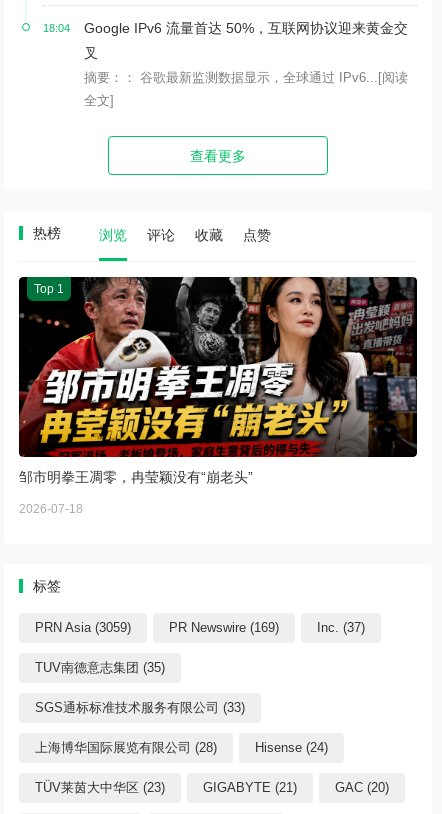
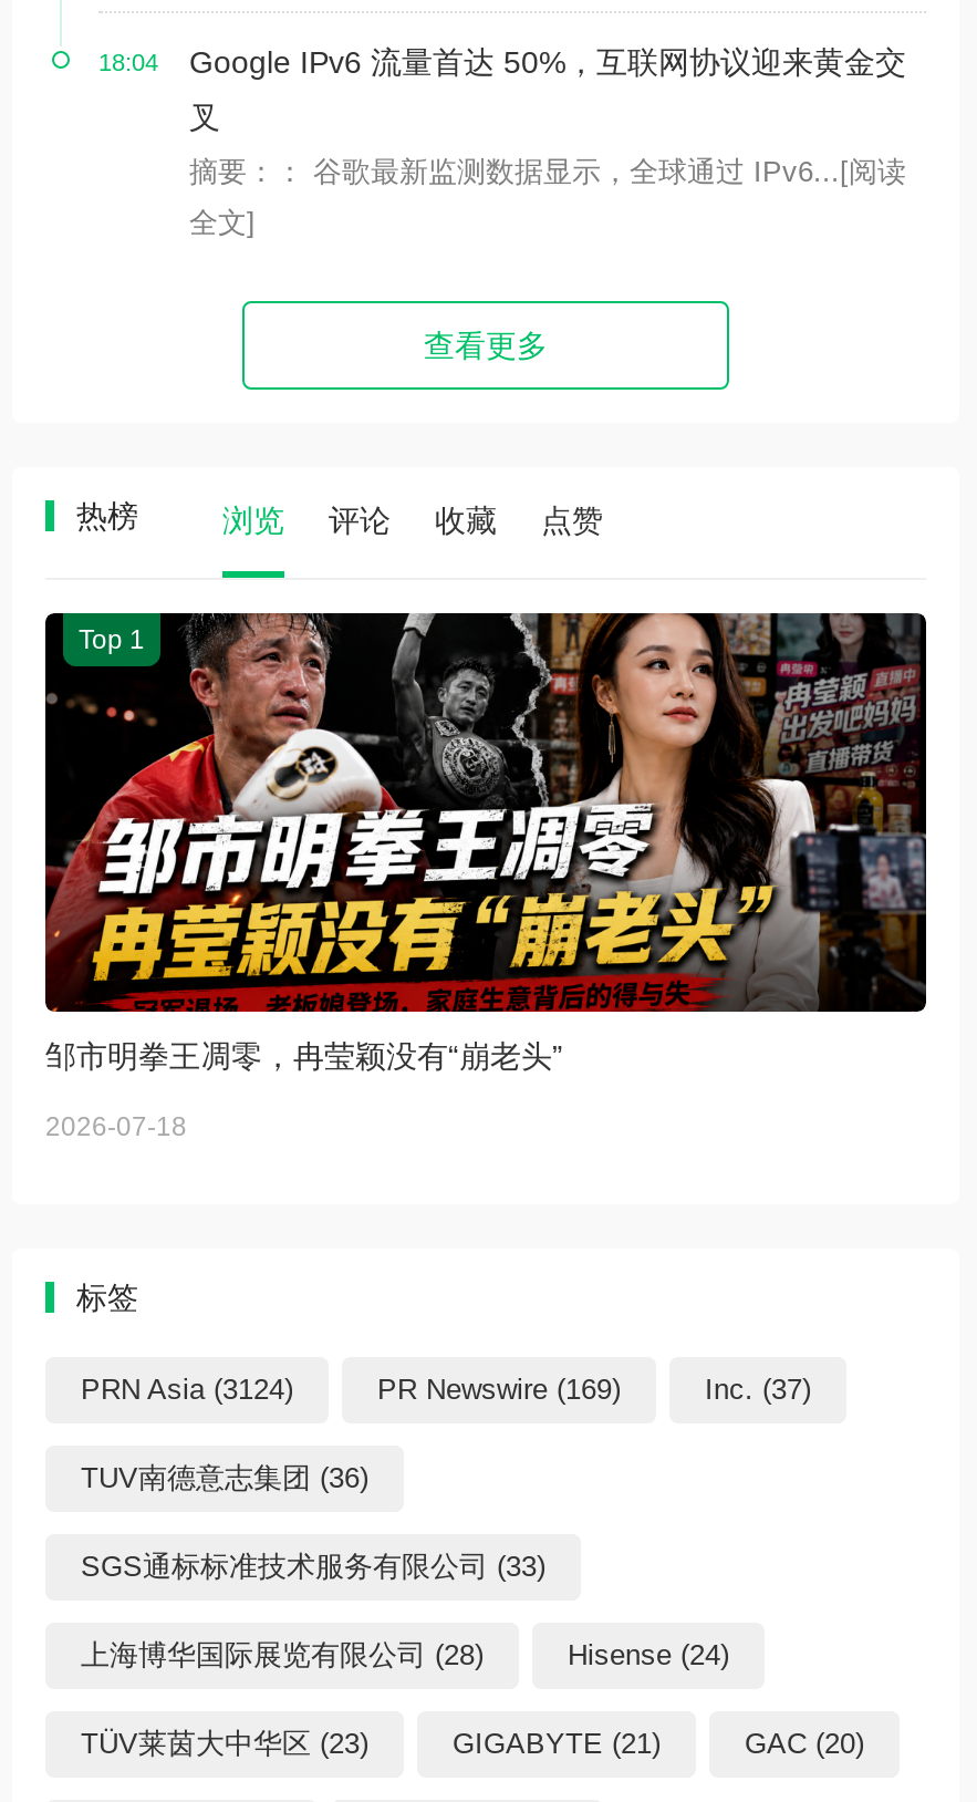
- PRN Asia (3059)
+ PRN Asia (3124)

- TUV南德意志集团 (35)
+ TUV南德意志集团 (36)
